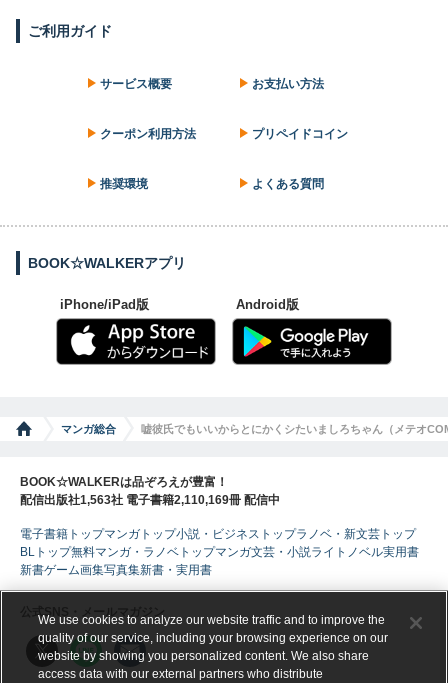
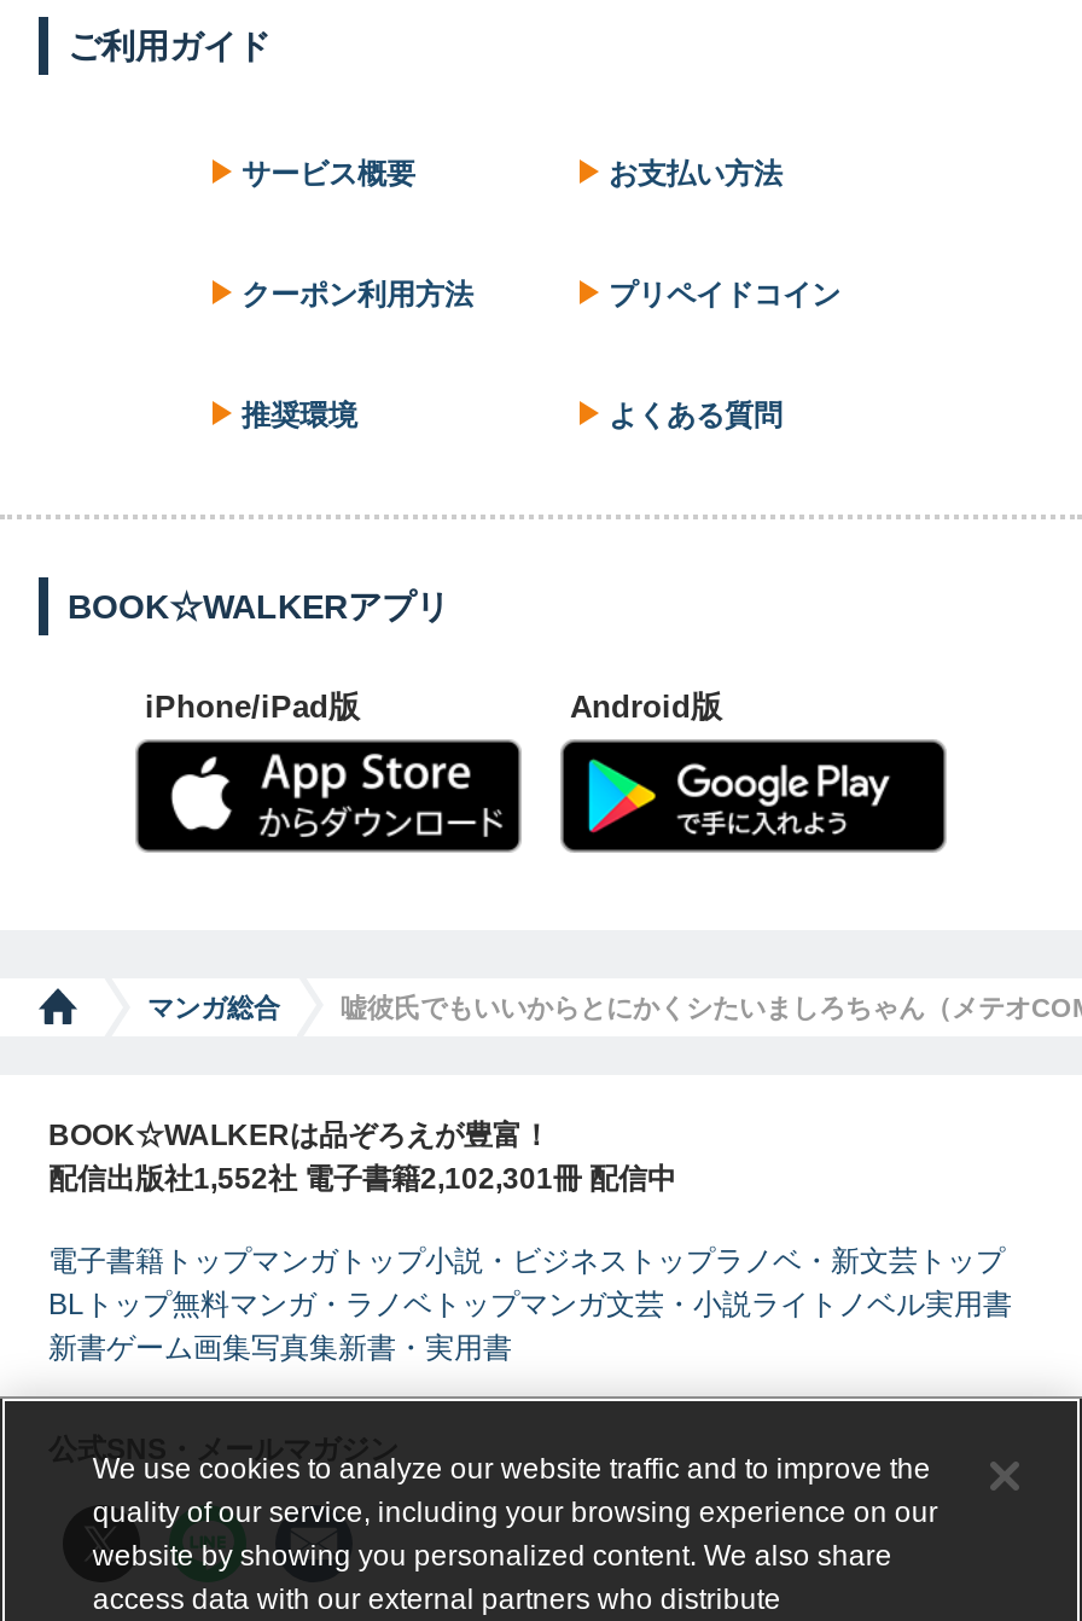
- 配信出版社1,563社 電子書籍2,110,169冊 配信中
+ 配信出版社1,552社 電子書籍2,102,301冊 配信中
